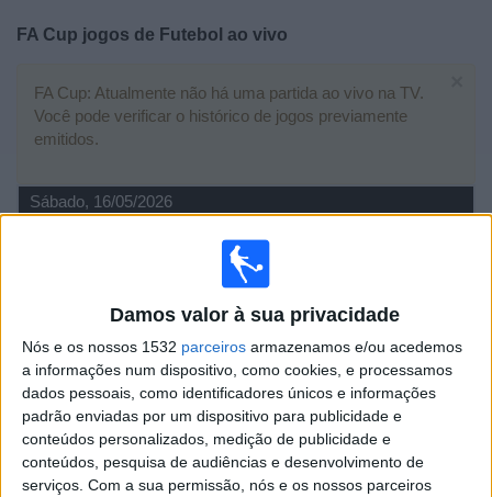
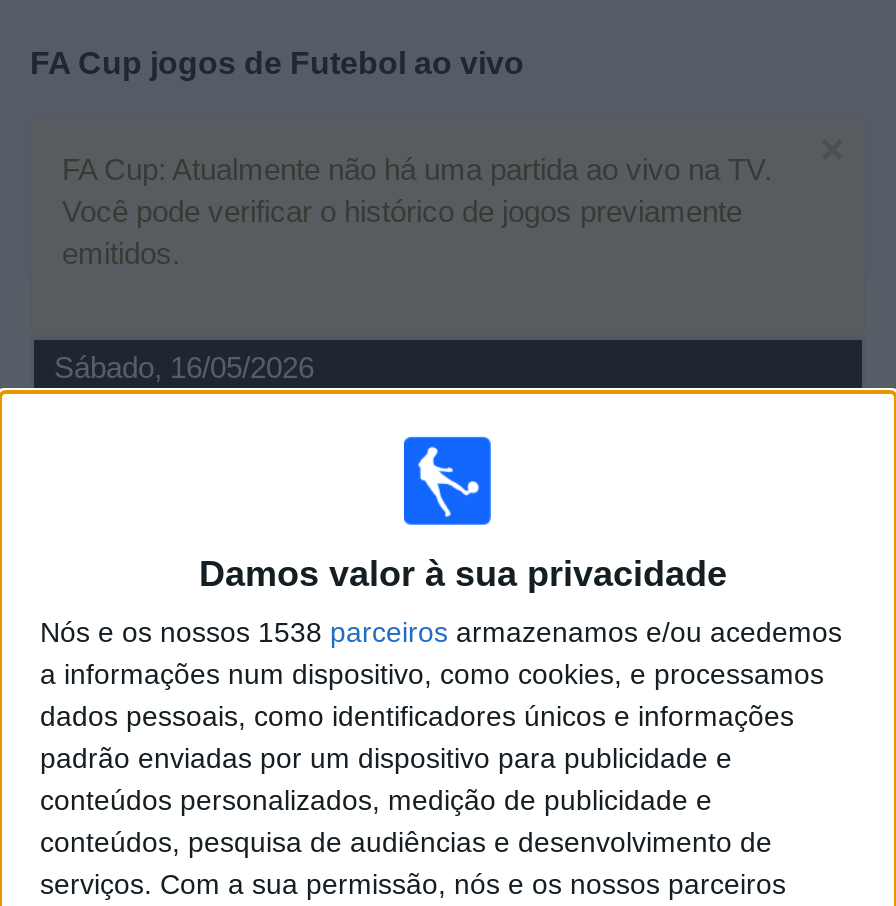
- Nós e os nossos 1532 parceiros armazenamos e/ou acedemos
+ Nós e os nossos 1538 parceiros armazenamos e/ou acedemos
